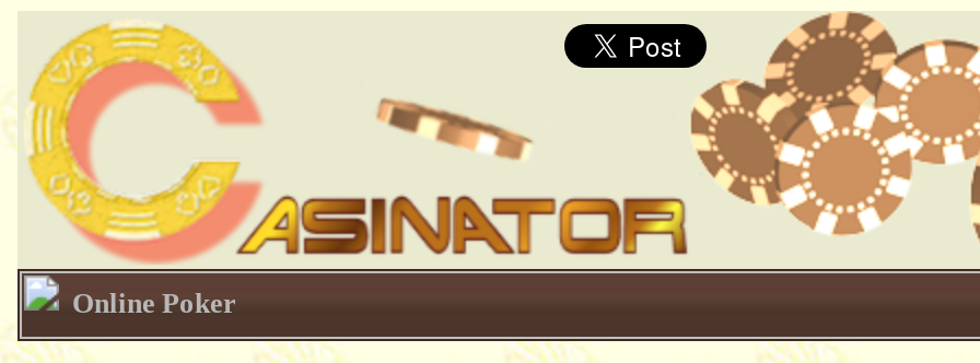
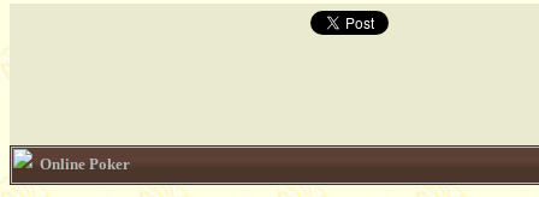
- [image]
